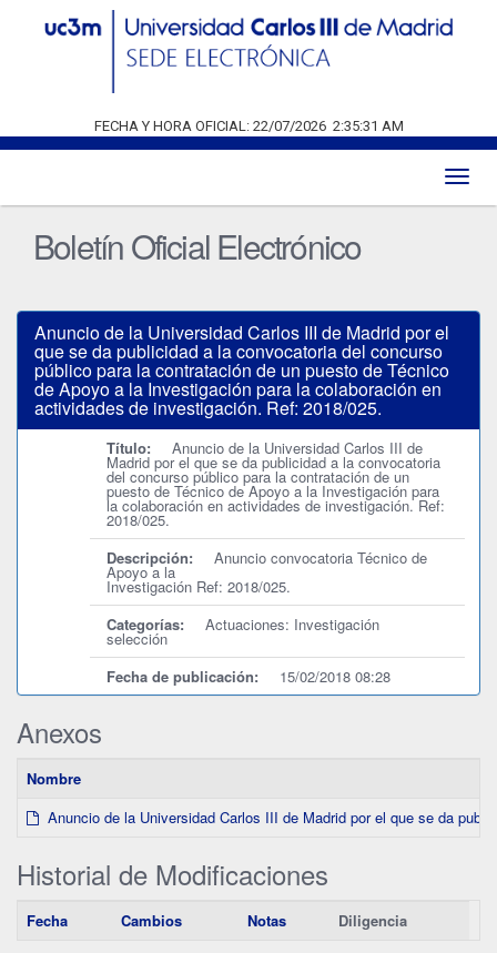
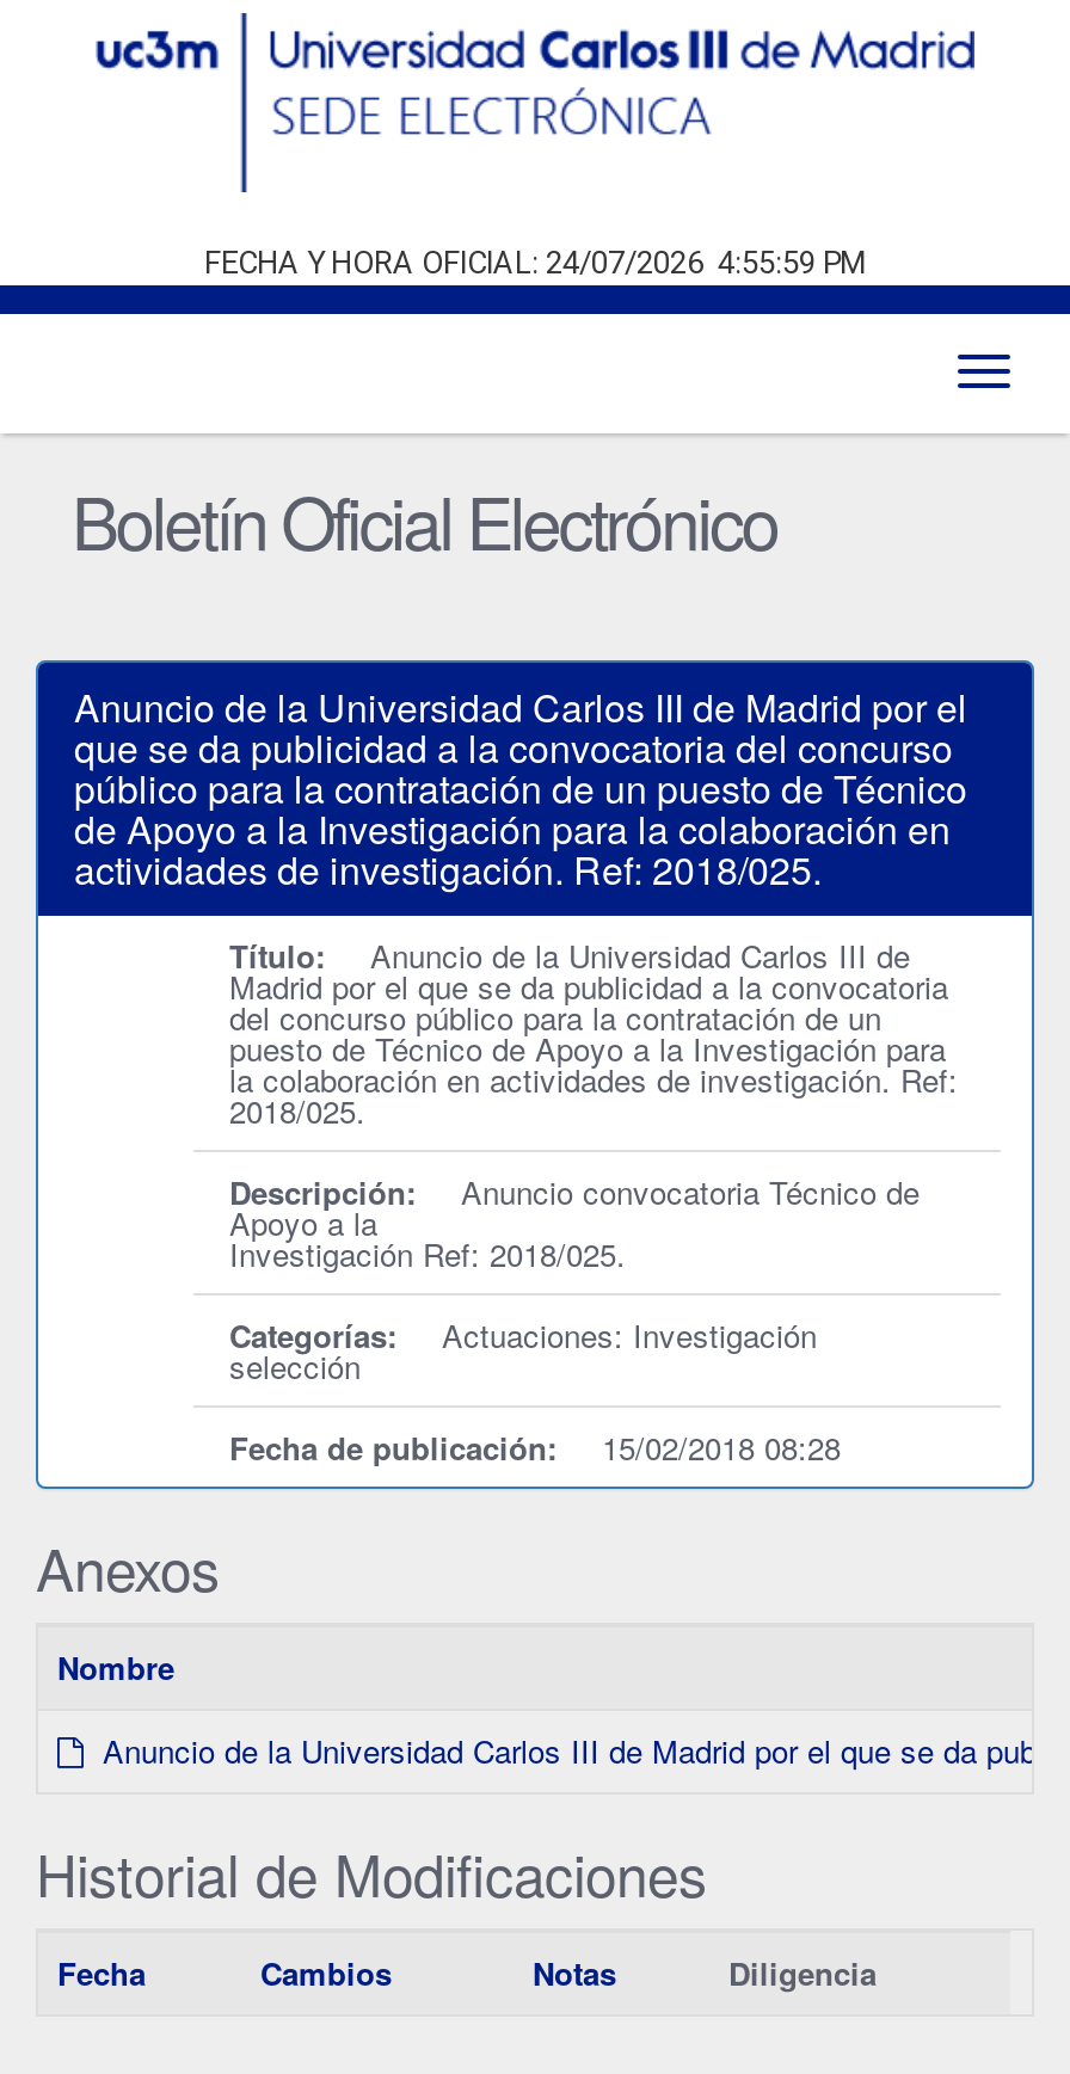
- FECHA Y HORA OFICIAL: 22/07/2026 2:35:31 AM
+ FECHA Y HORA OFICIAL: 24/07/2026 4:55:59 PM
